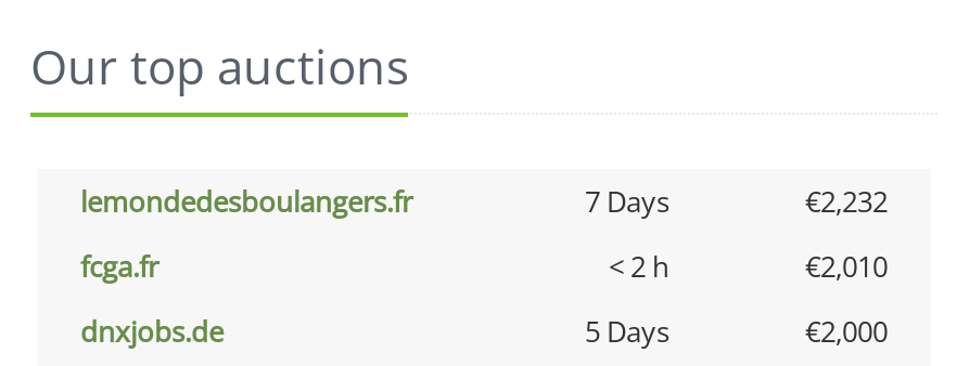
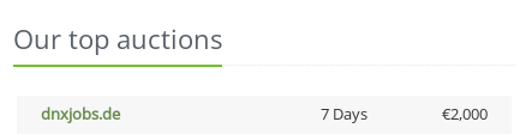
- lemondedesboulangers.fr
- 7 Days
- €2,232
- fcga.fr
- < 2 h
- €2,010

- 5 Days
+ 7 Days
